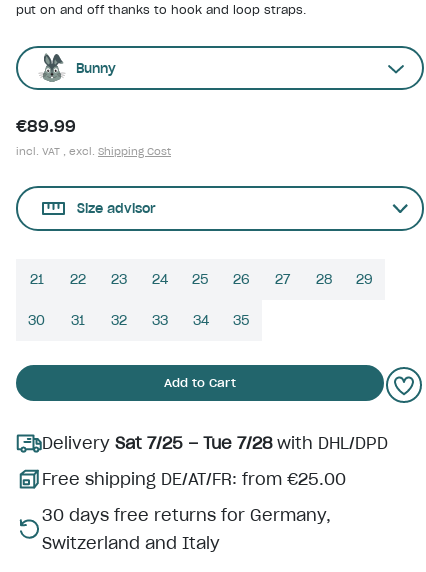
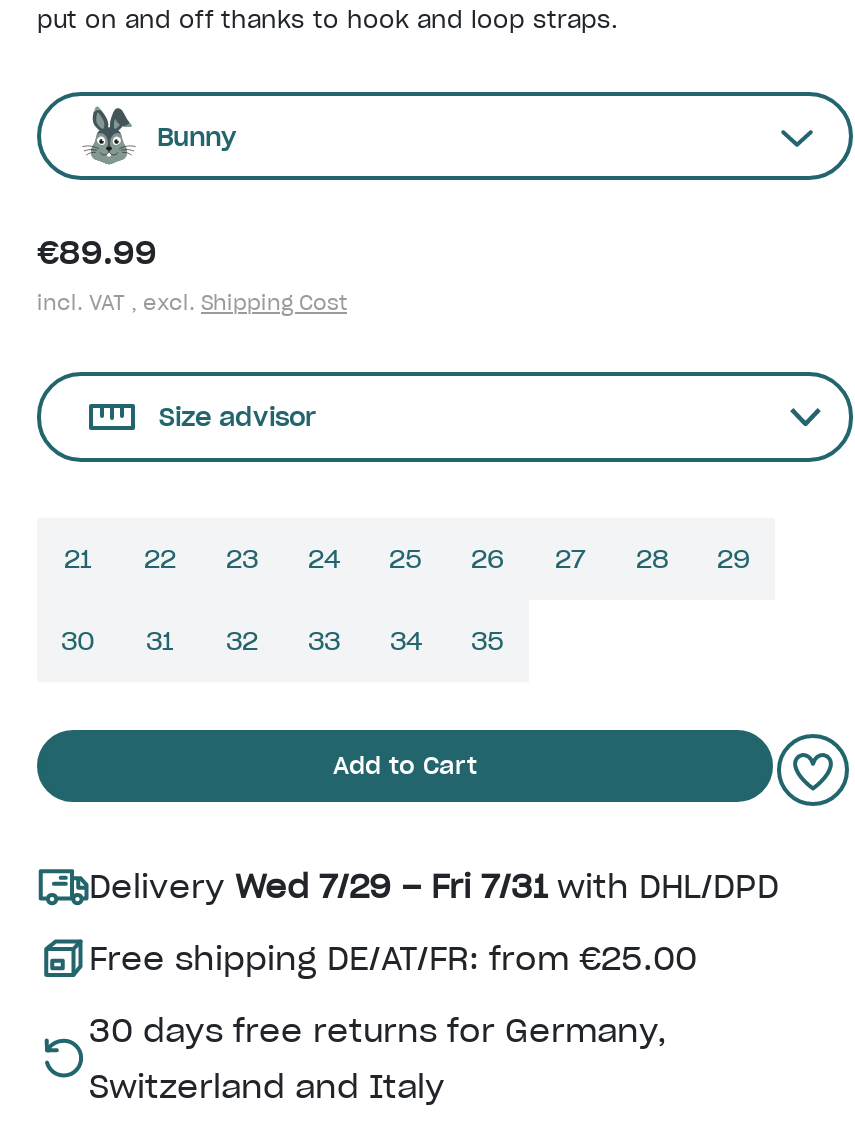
- Delivery Sat 7/25 – Tue 7/28 with DHL/DPD
+ Delivery Wed 7/29 – Fri 7/31 with DHL/DPD
